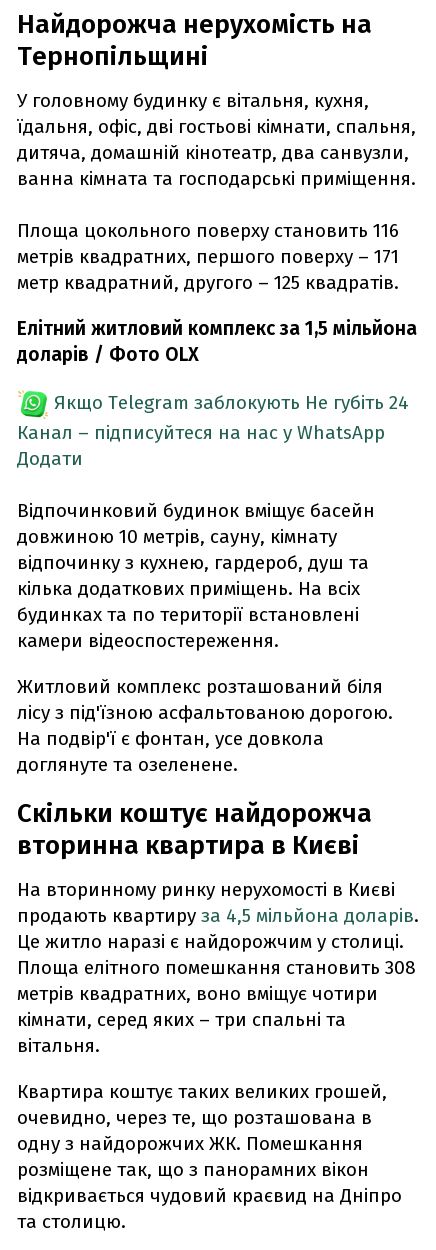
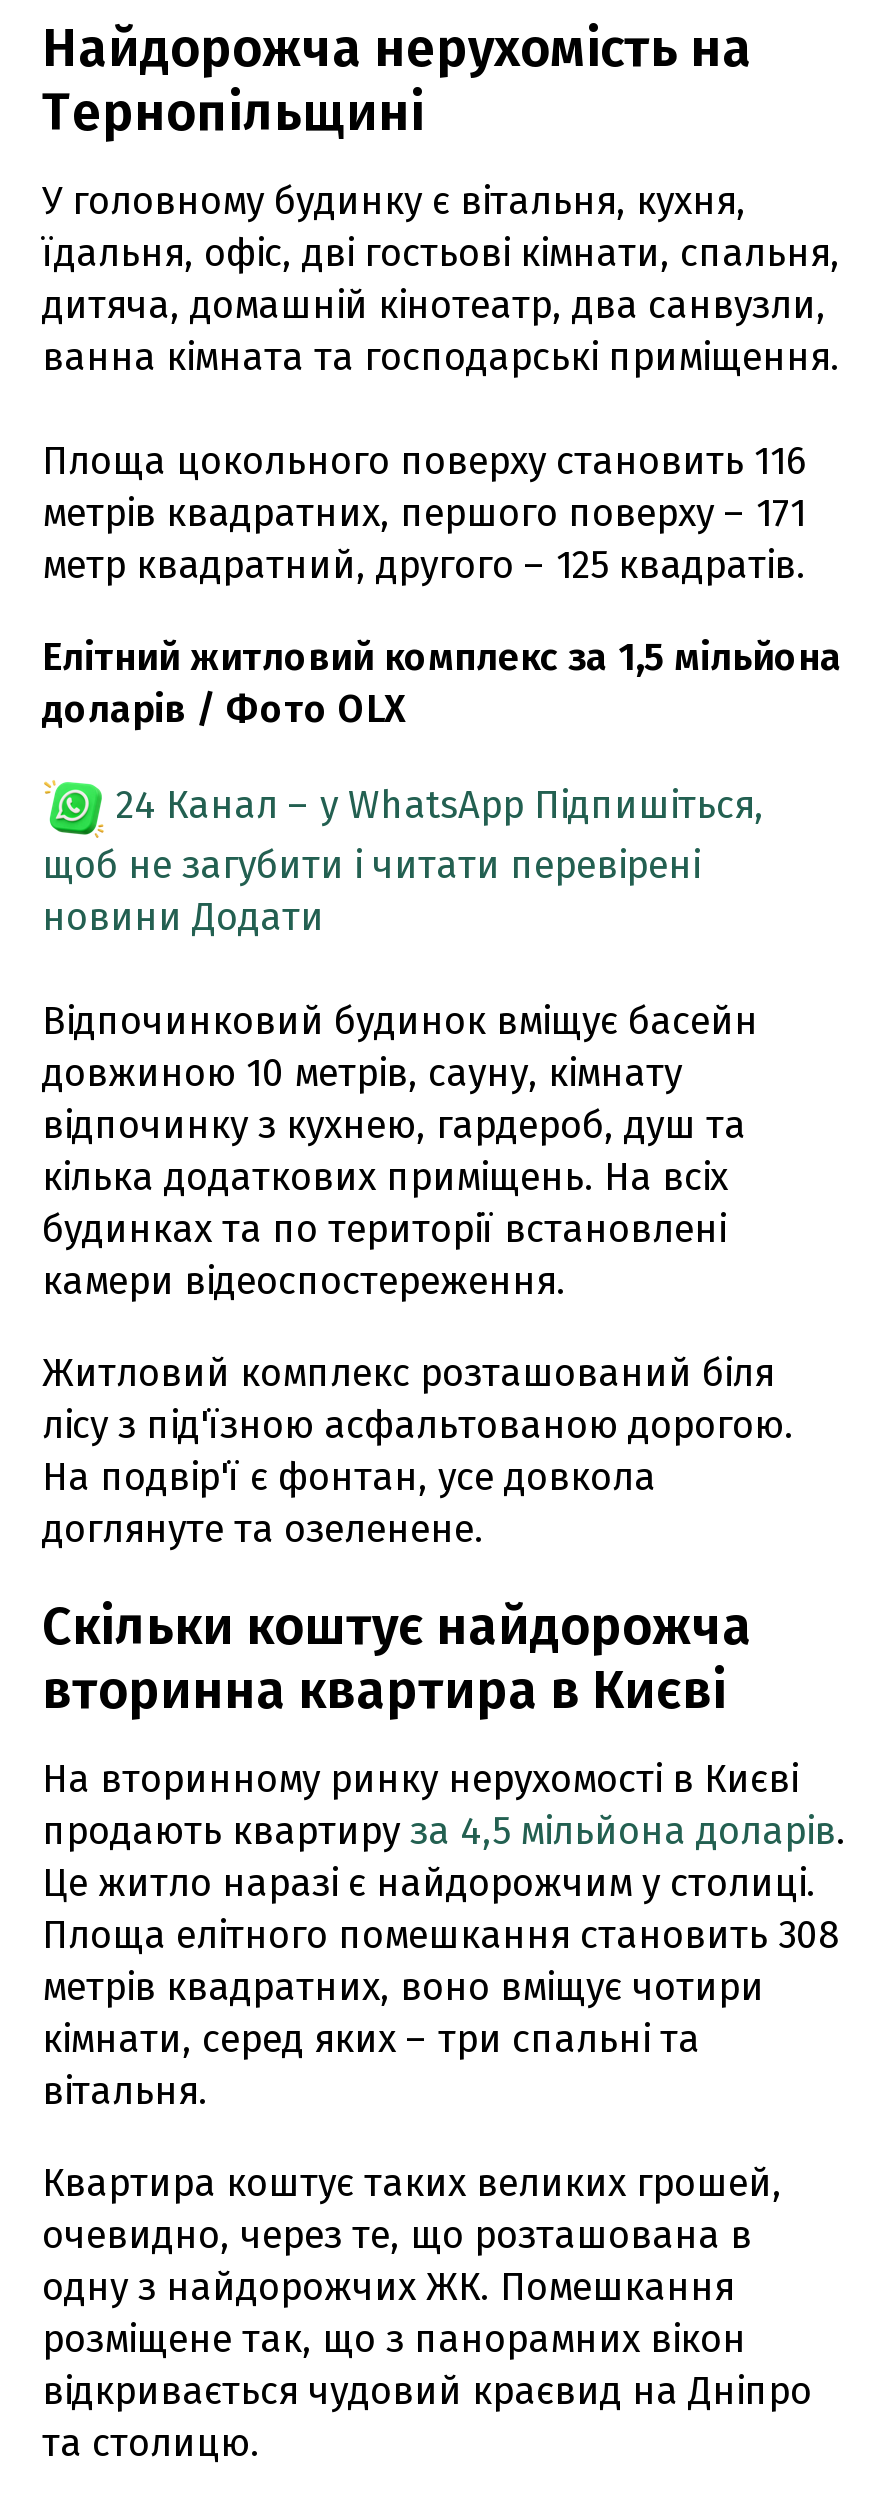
- Якщо Telegram заблокують Не губіть 24
- Канал – підписуйтеся на нас у WhatsApp
- Додати
+ 24 Канал – у WhatsApp Підпишіться,
+ щоб не загубити і читати перевірені
+ новини Додати
